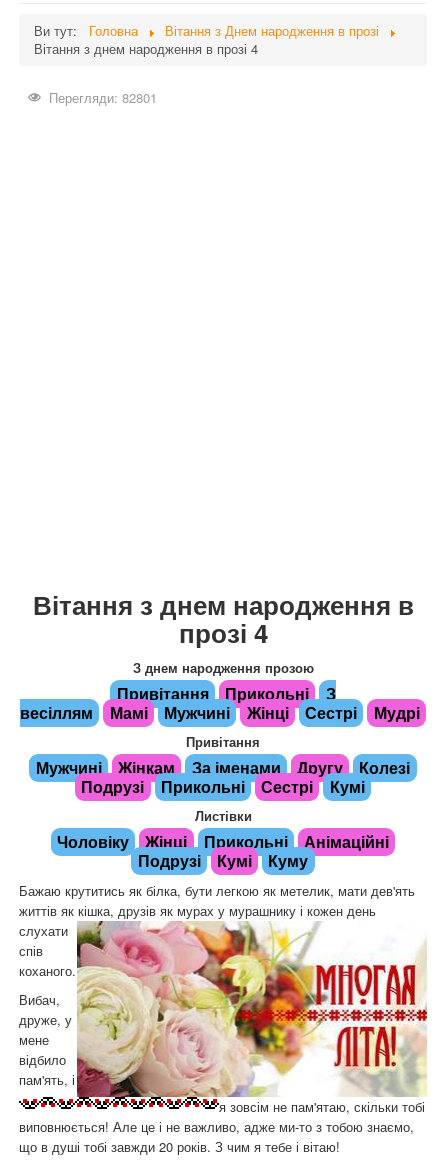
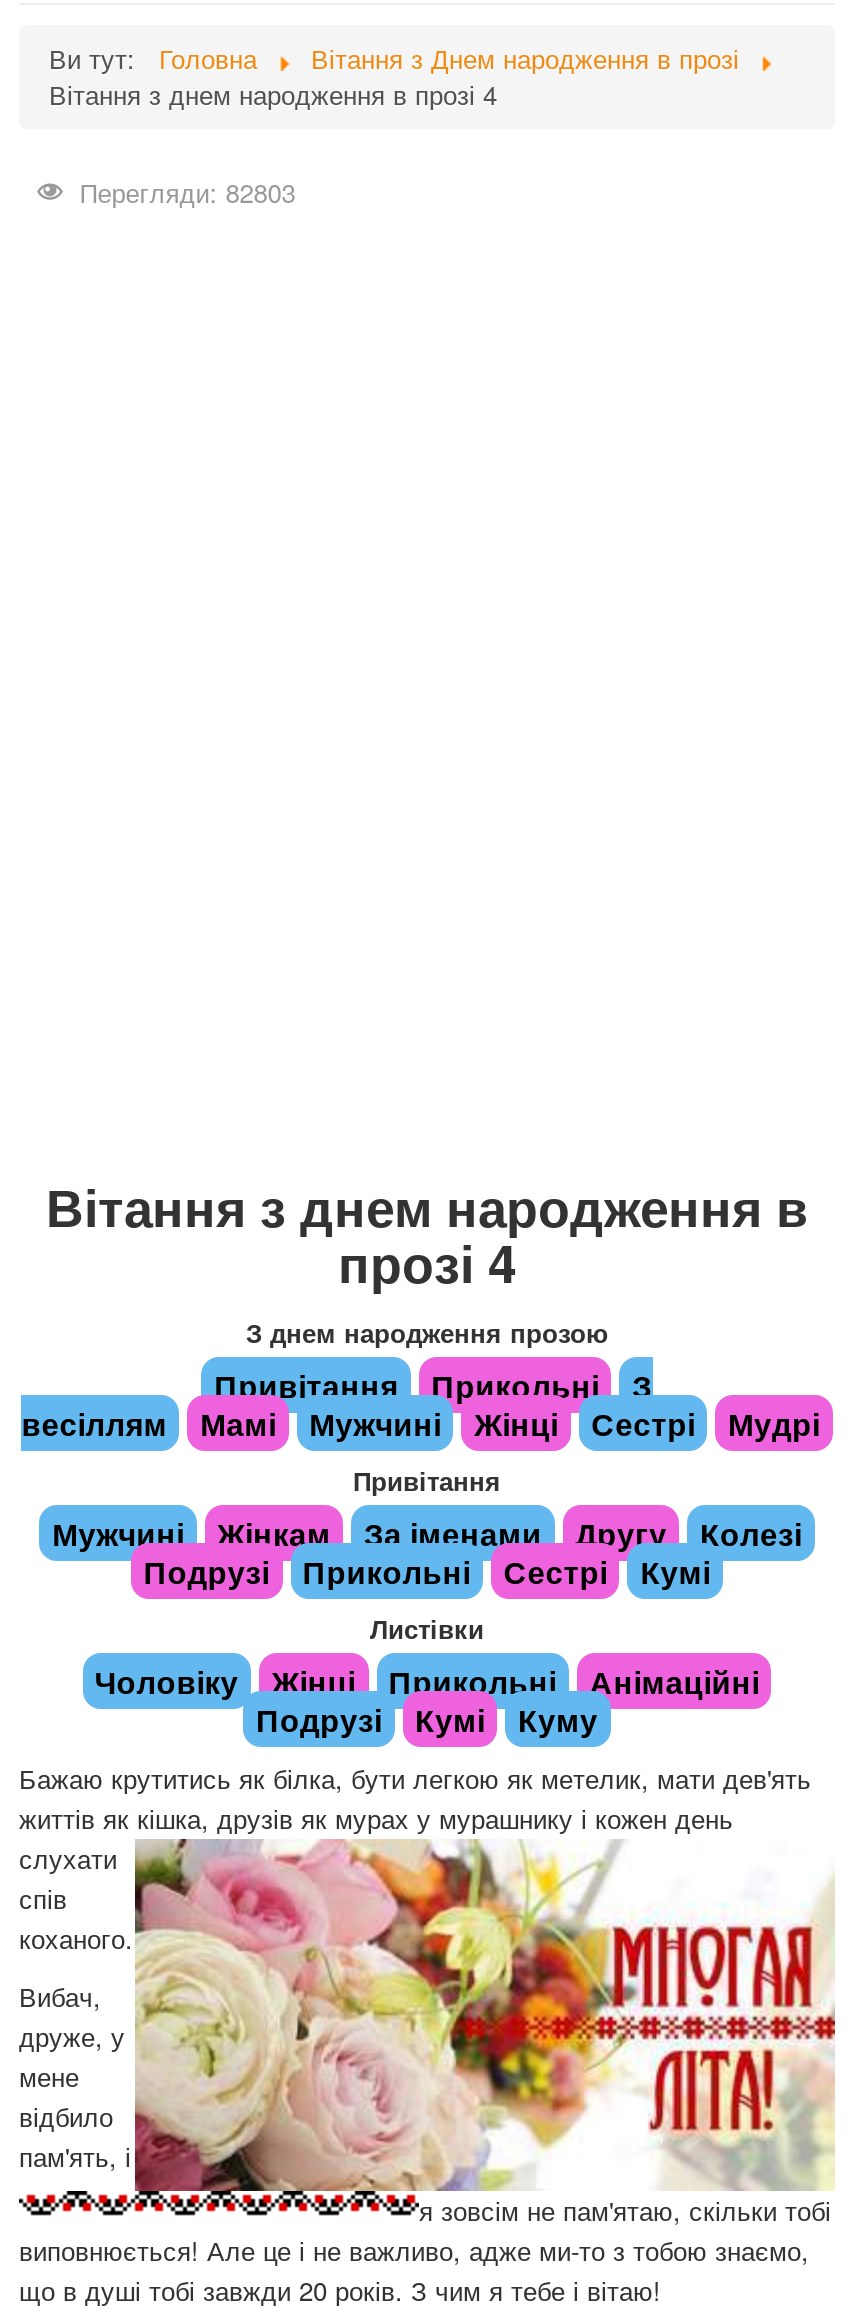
- Перегляди: 82801
+ Перегляди: 82803
